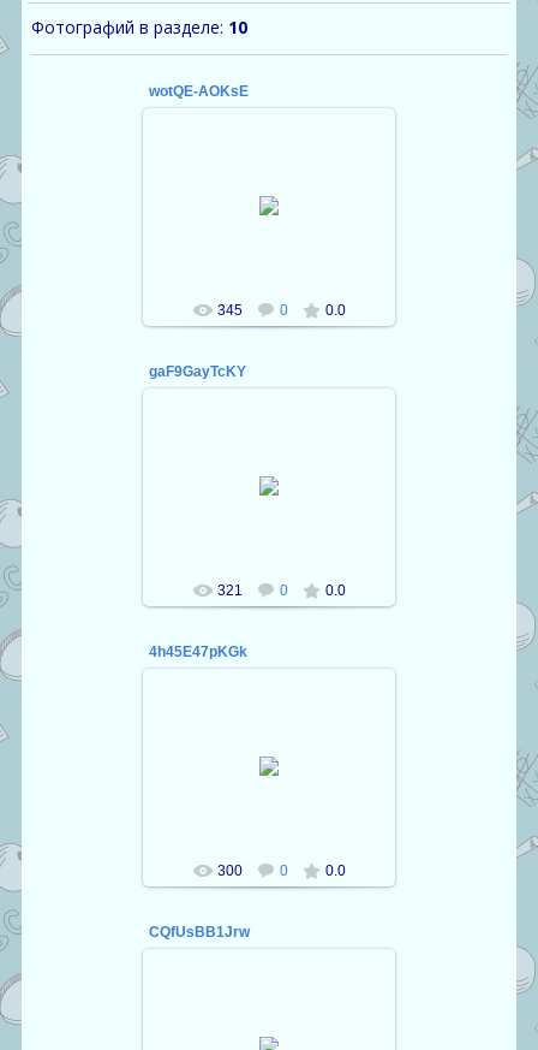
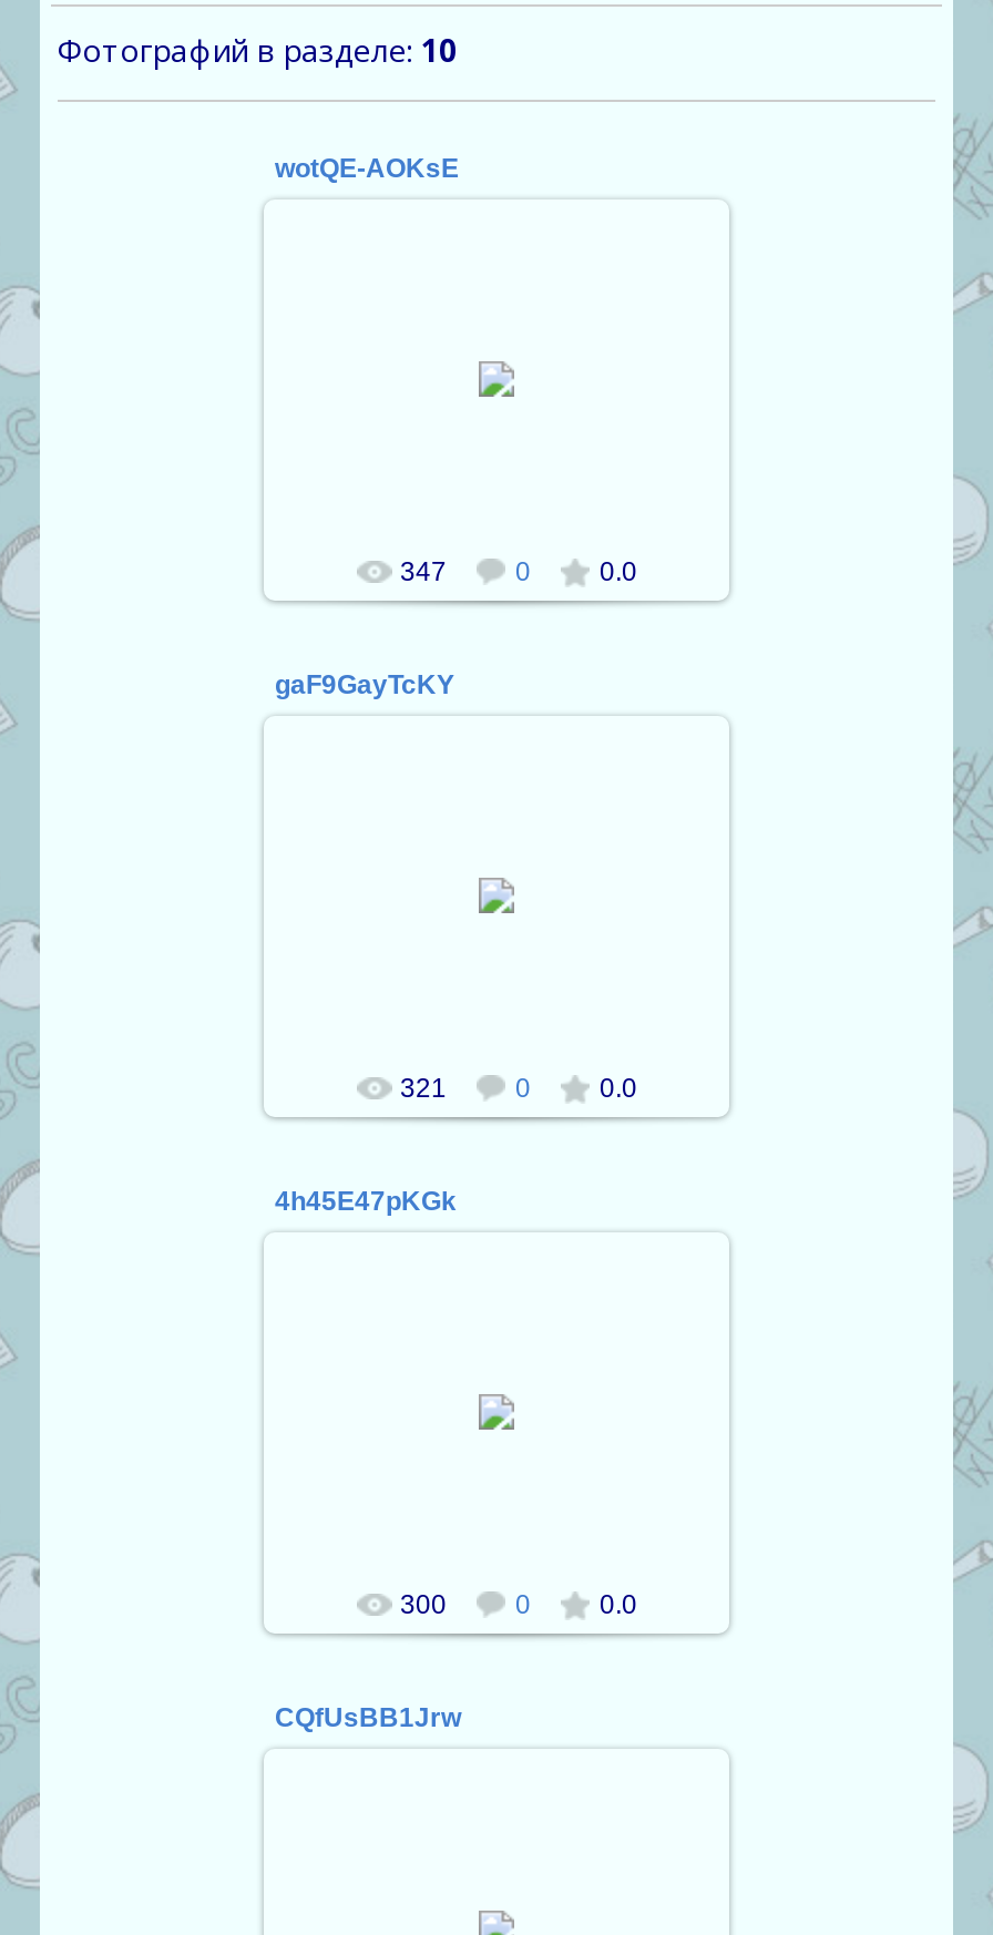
- 345
+ 347
